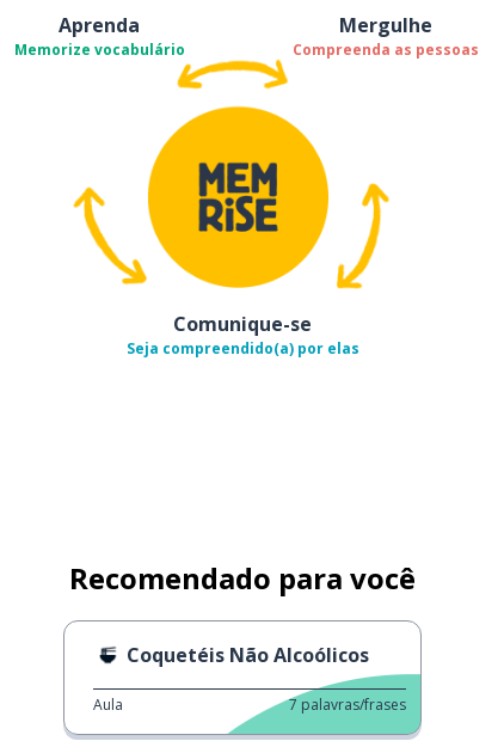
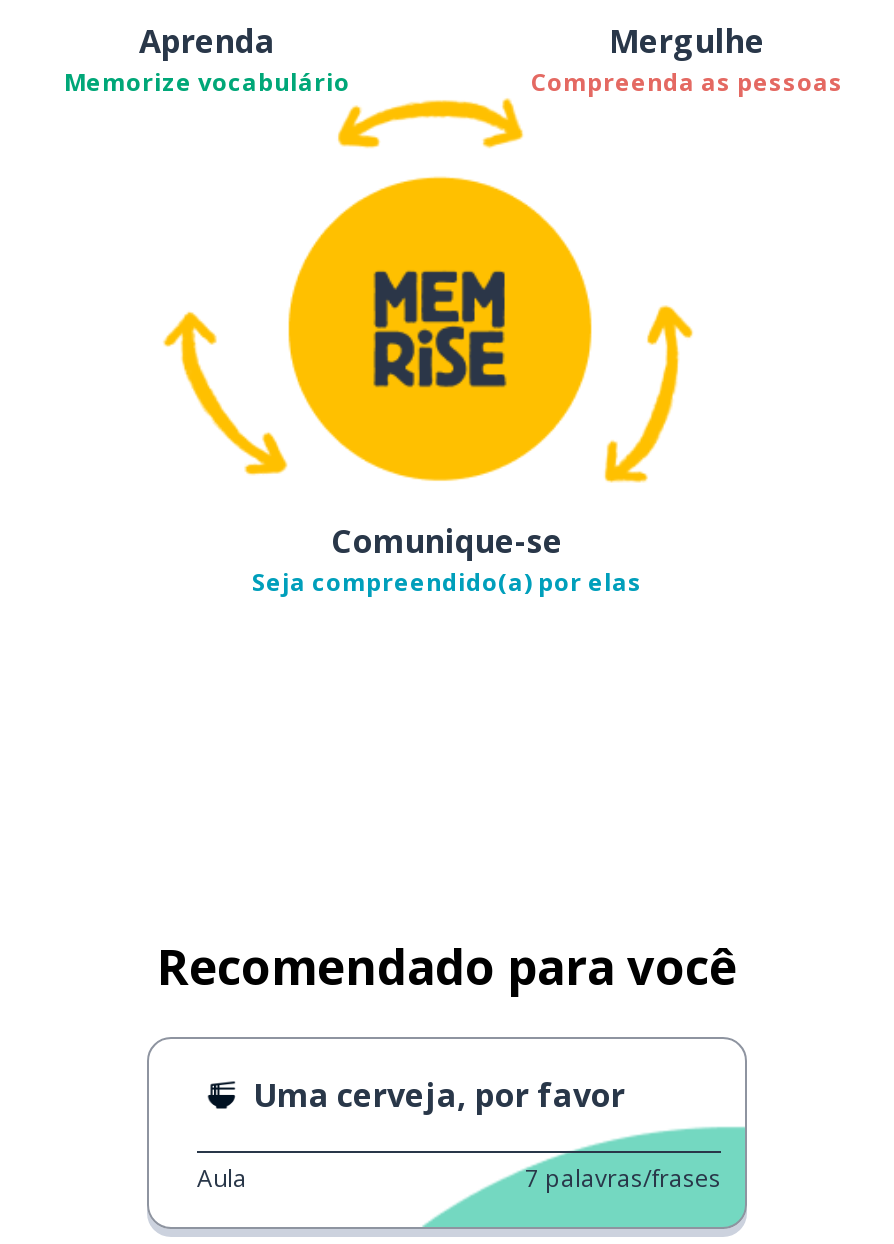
- Coquetéis Não Alcoólicos
+ Uma cerveja, por favor
